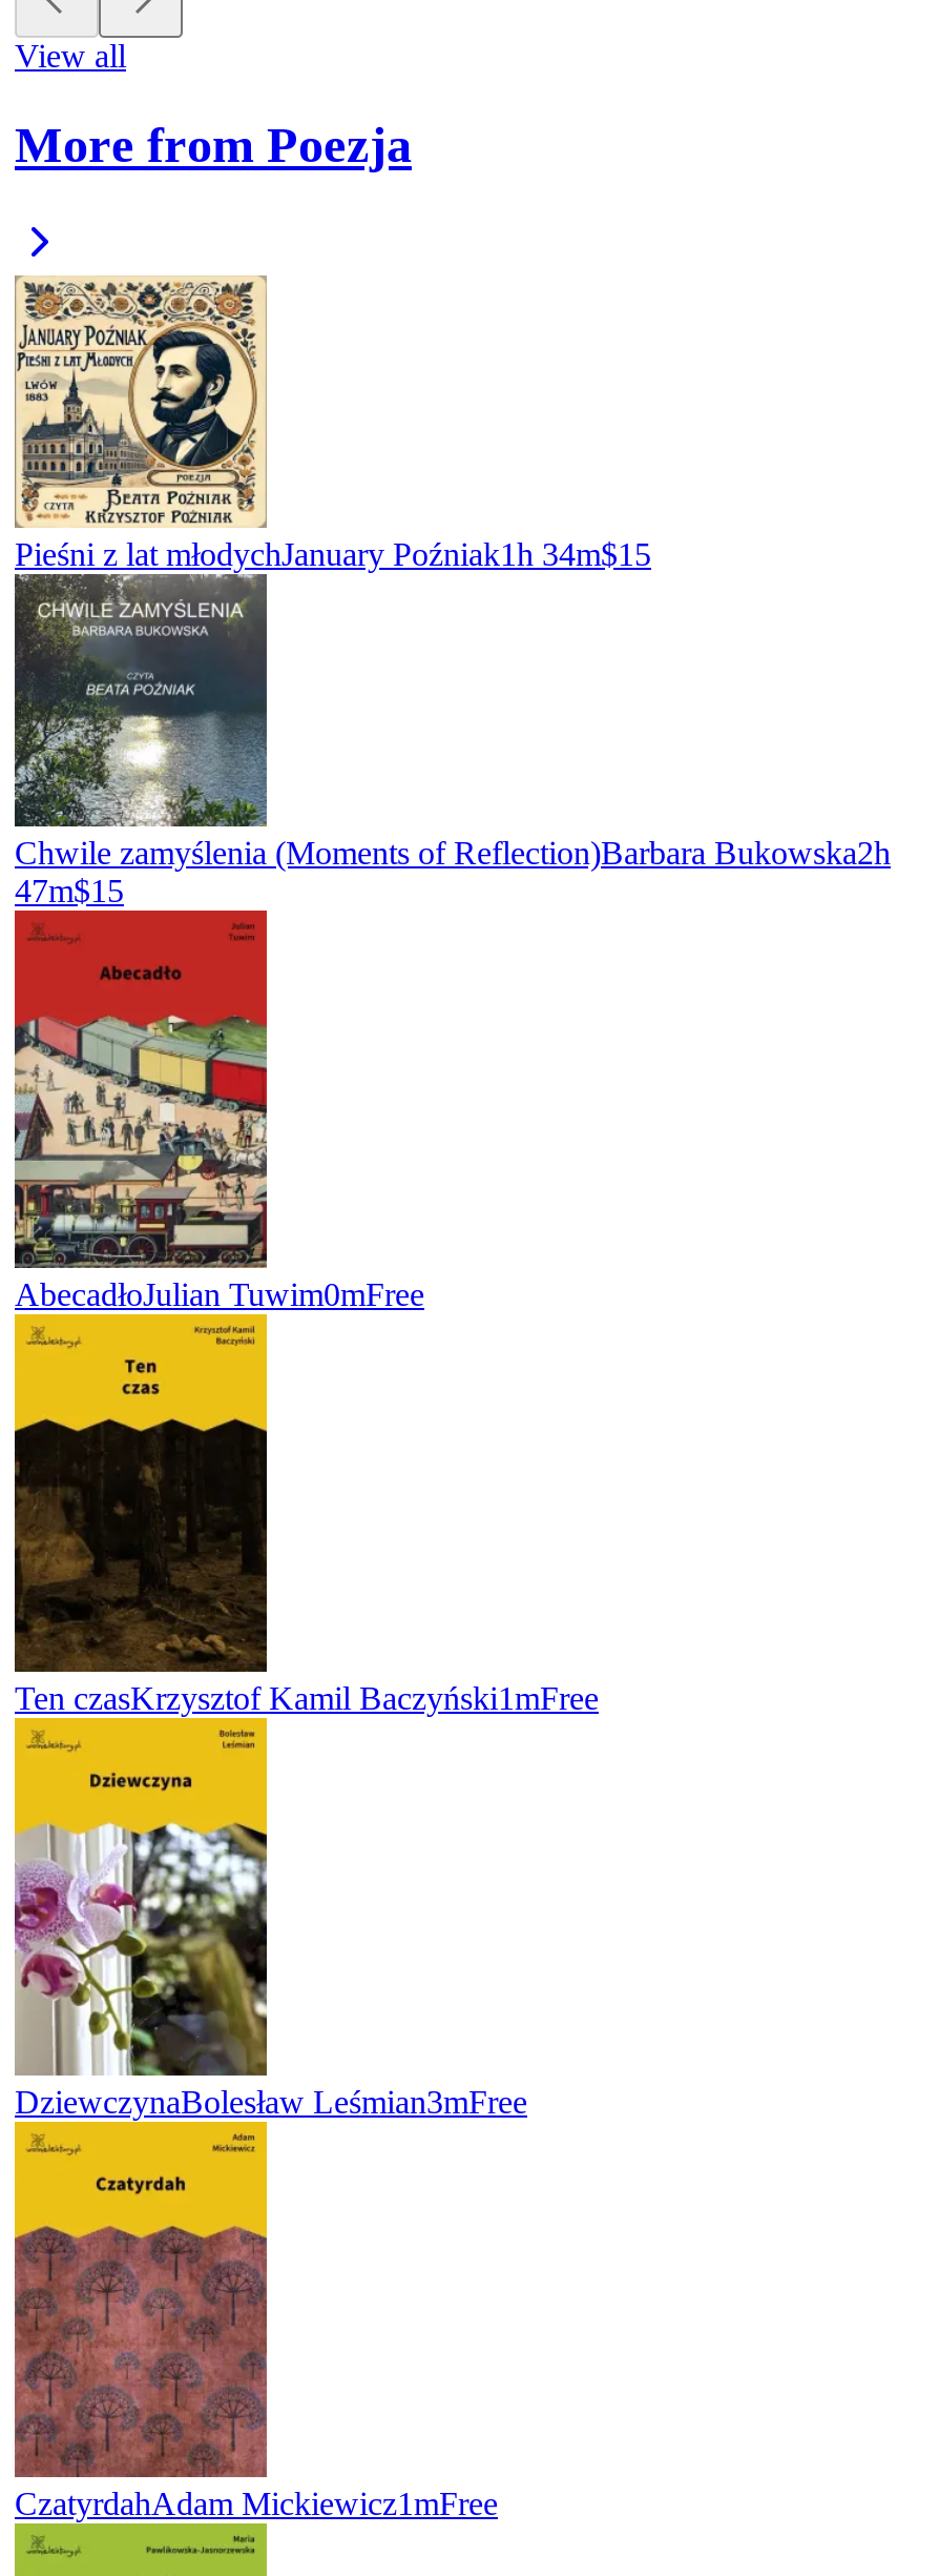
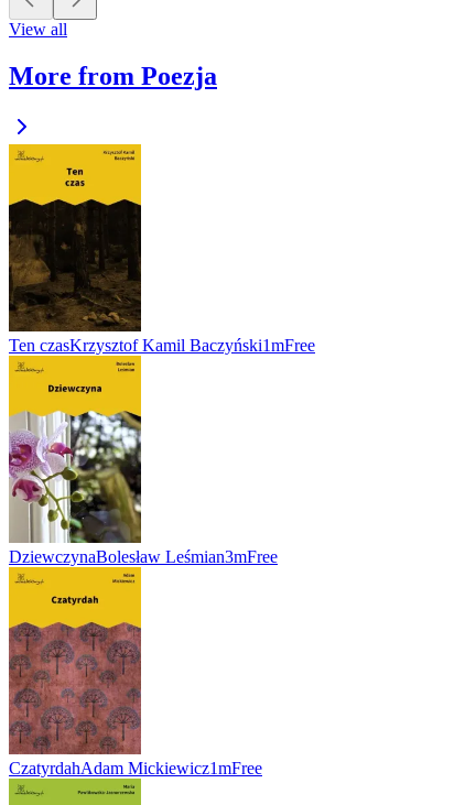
- [image]
- Pieśni z lat młodychJanuary Poźniak1h 34m$15

- [image]
- Chwile zamyślenia (Moments of Reflection)Barbara Bukowska2h
- 47m$15

- [image]
- AbecadłoJulian Tuwim0mFree
